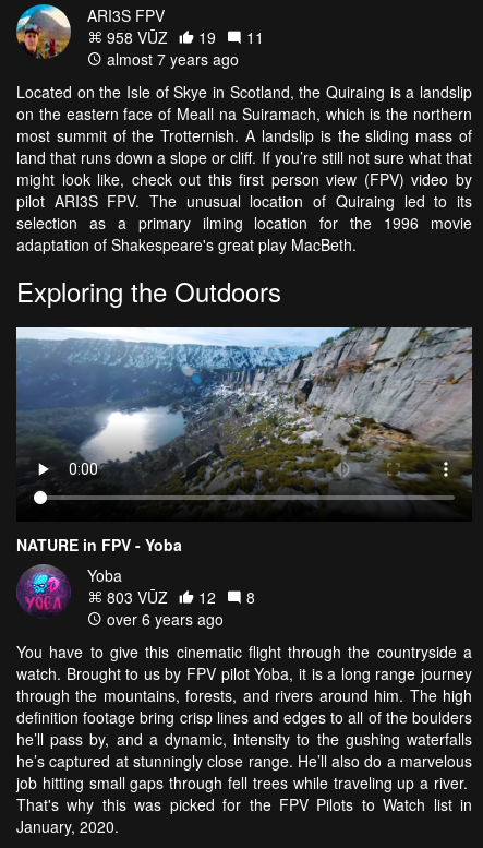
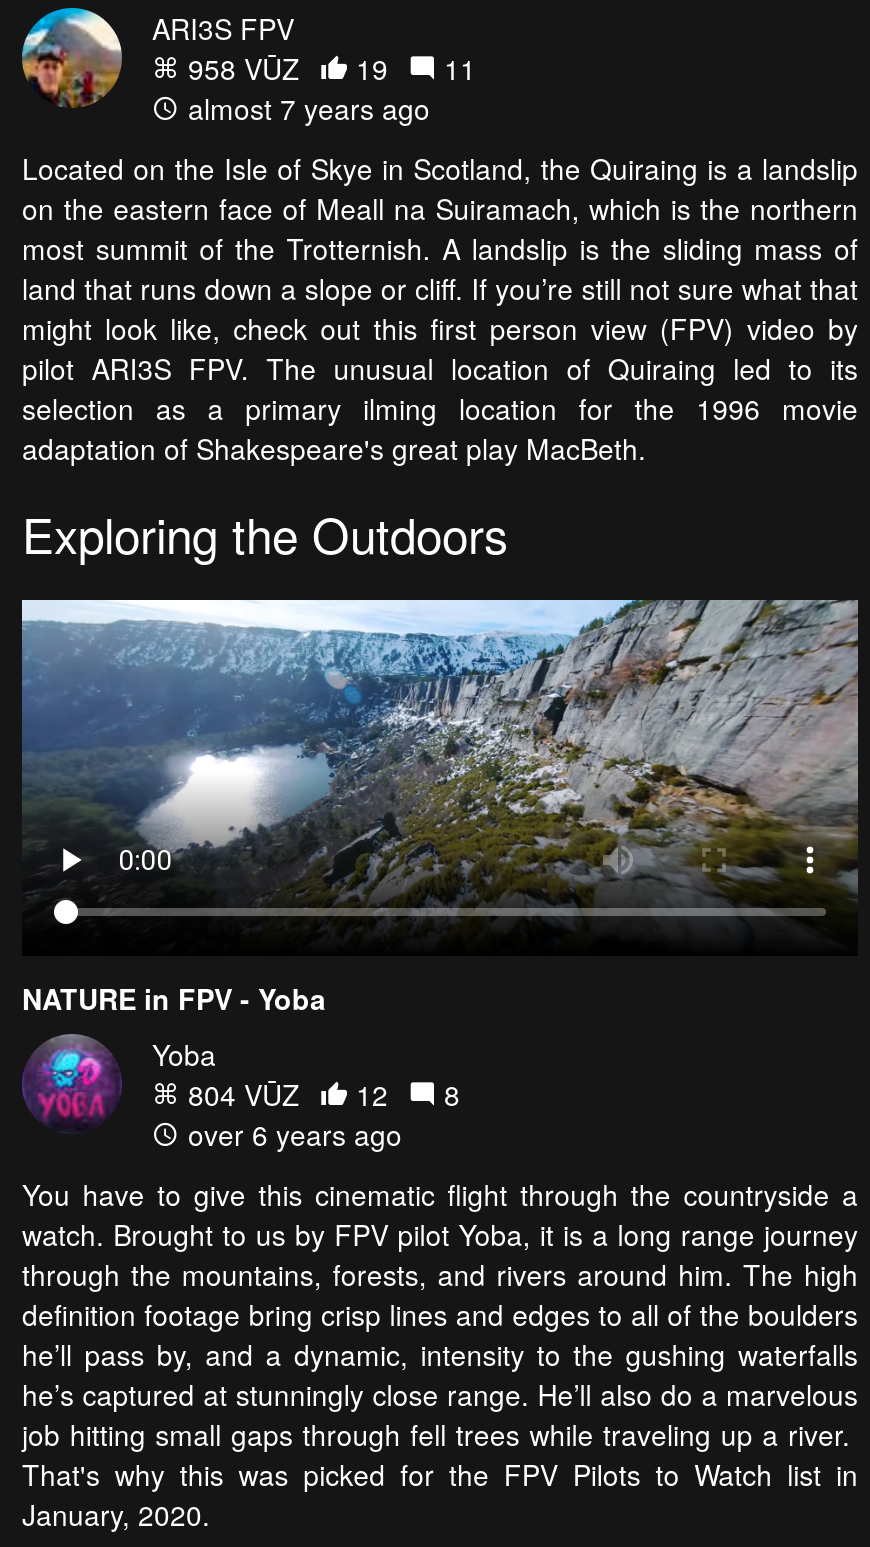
- 803 VŪZ 12 8
+ 804 VŪZ 12 8
